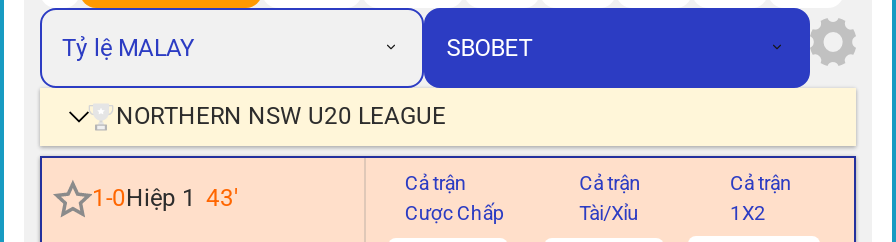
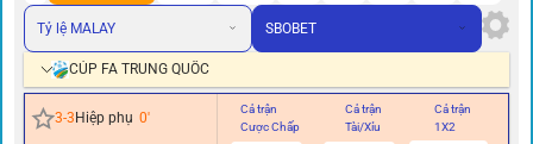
- NORTHERN NSW U20 LEAGUE
+ CÚP FA TRUNG QUỐC

- 1 - 0Hiệp 1 43
+ 3 - 3Hiệp phụ 0
